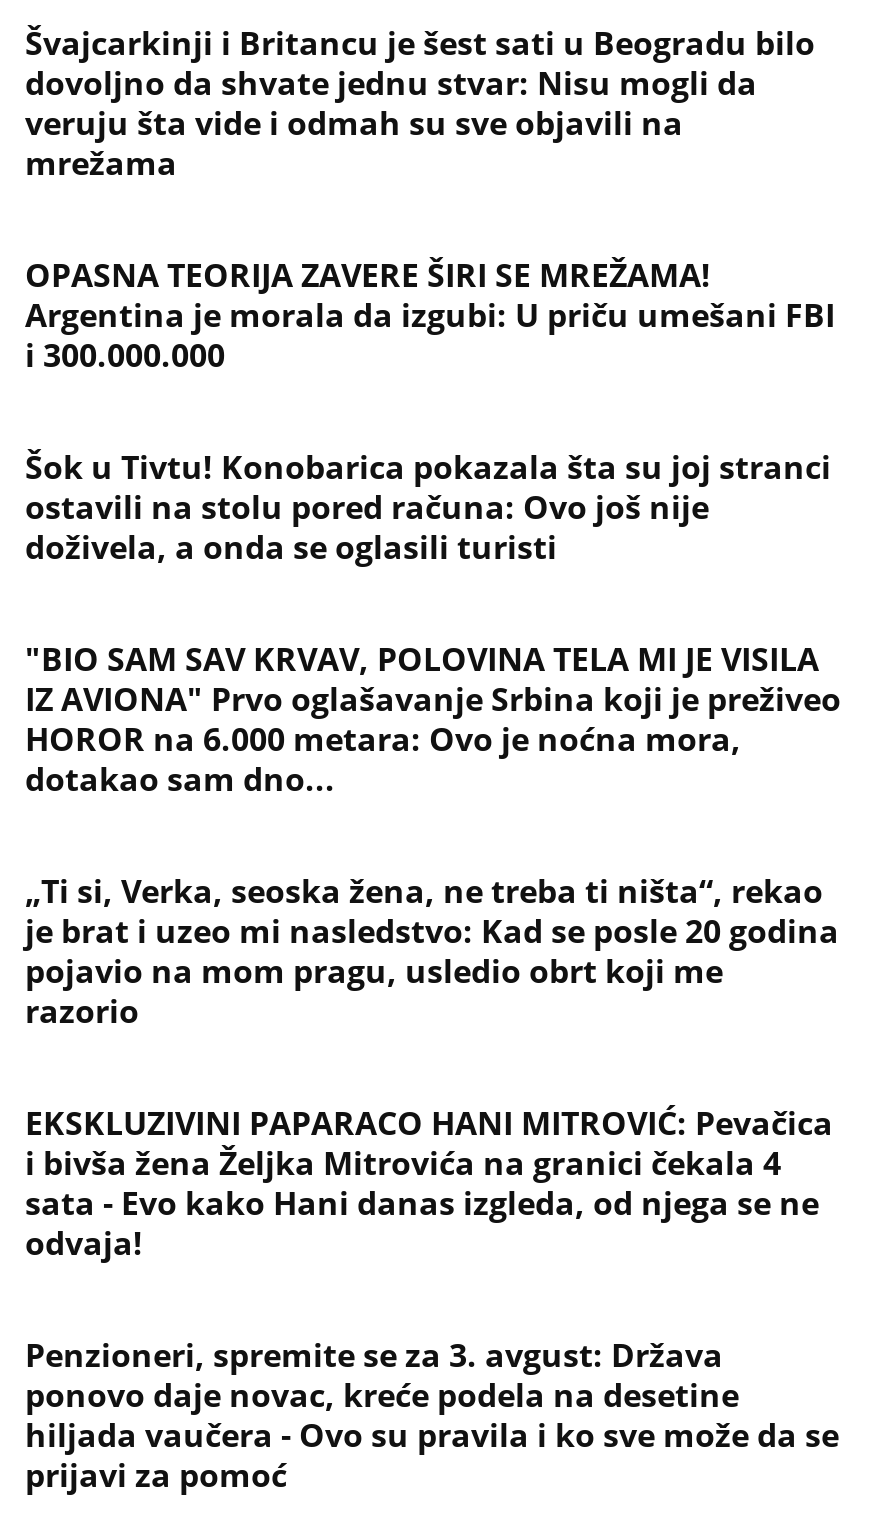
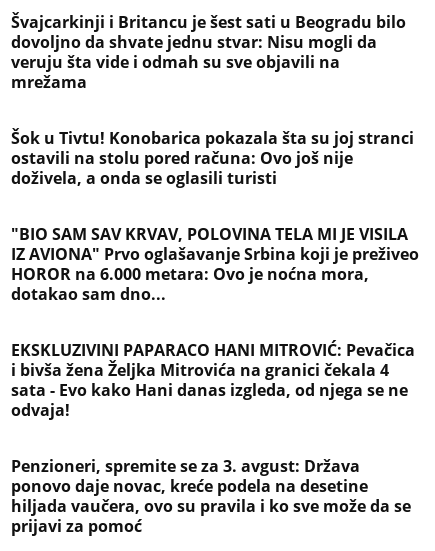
- OPASNA TEORIJA ZAVERE ŠIRI SE MREŽAMA!
- Argentina je morala da izgubi: U priču umešani FBI
- i 300.000.000

- „Ti si, Verka, seoska žena, ne treba ti ništa“, rekao
- je brat i uzeo mi nasledstvo: Kad se posle 20 godina
- pojavio na mom pragu, usledio obrt koji me
- razorio

- hiljada vaučera - Ovo su pravila i ko sve može da se
+ hiljada vaučera, ovo su pravila i ko sve može da se
